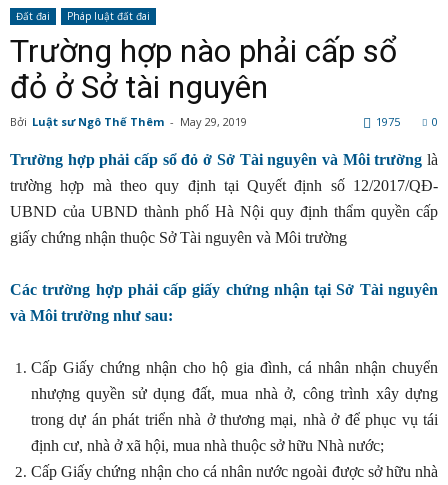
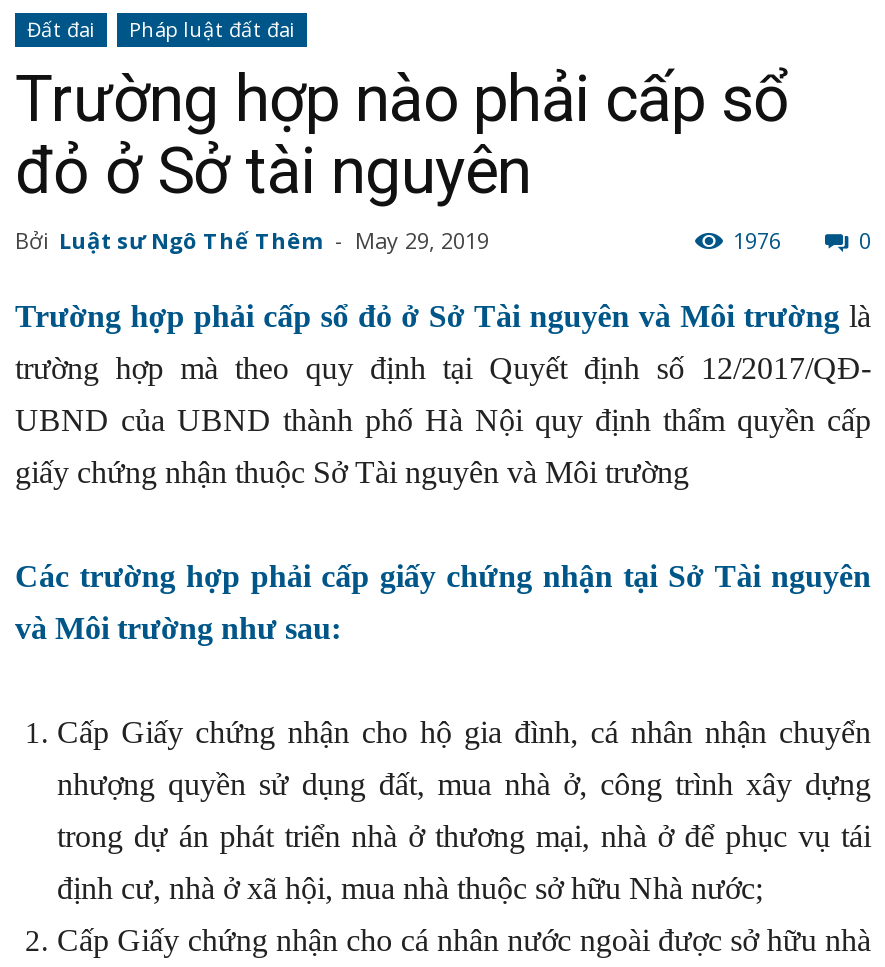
- 1975
+ 1976
